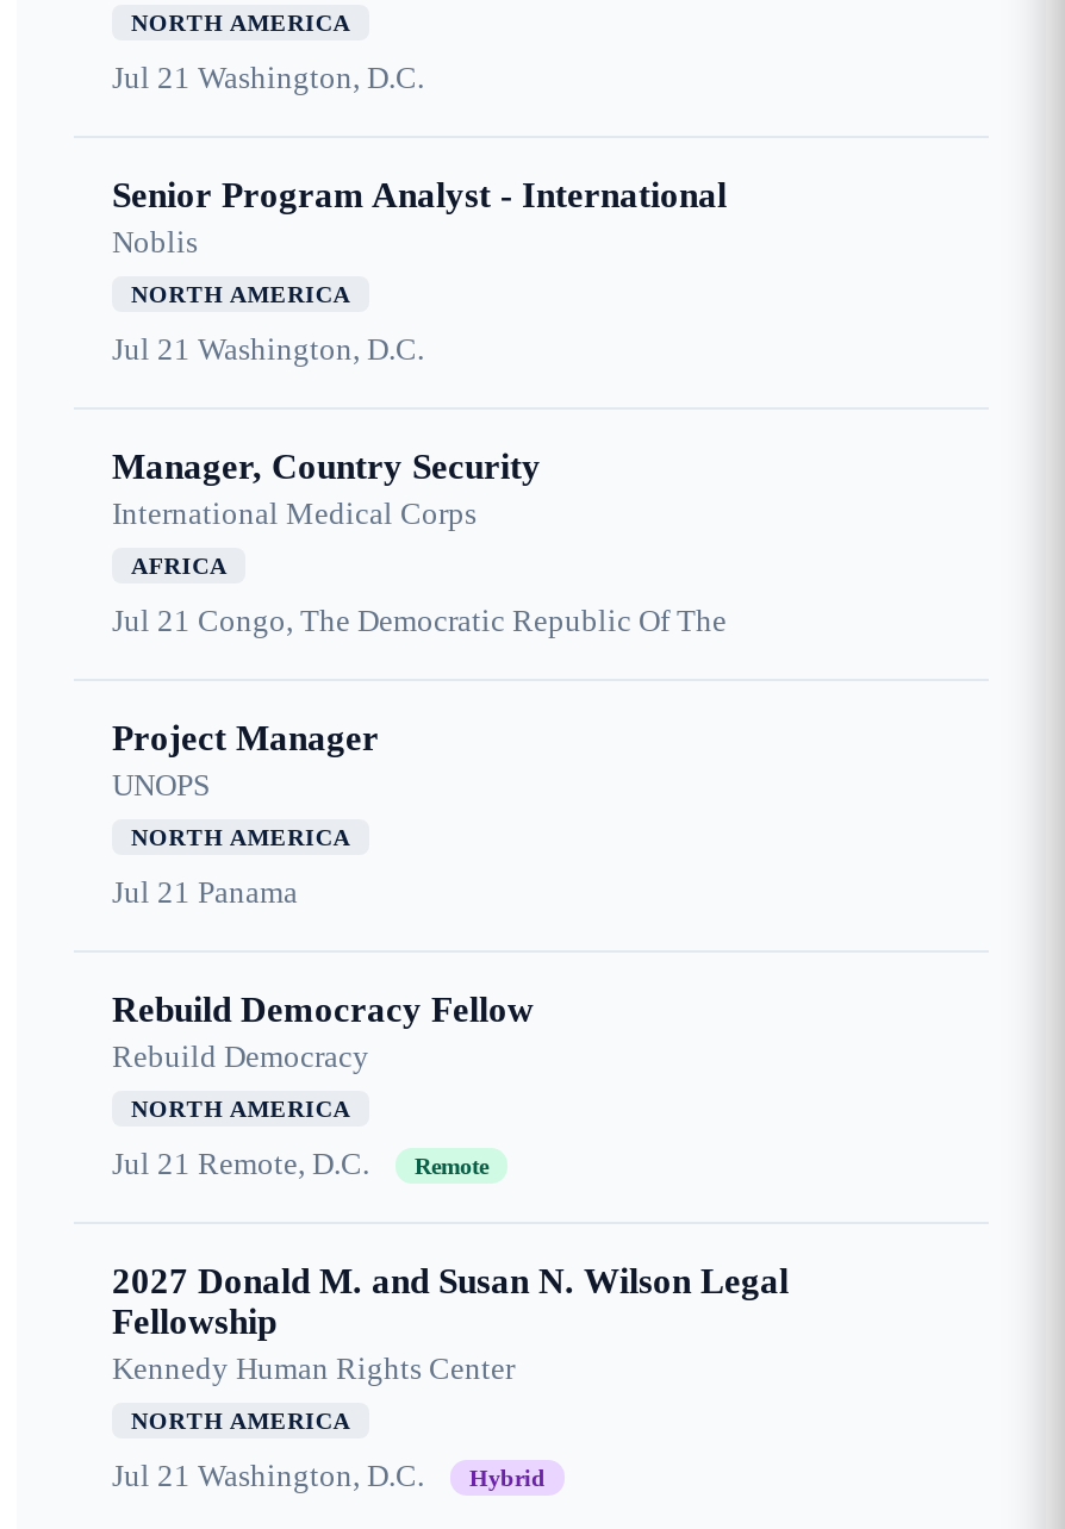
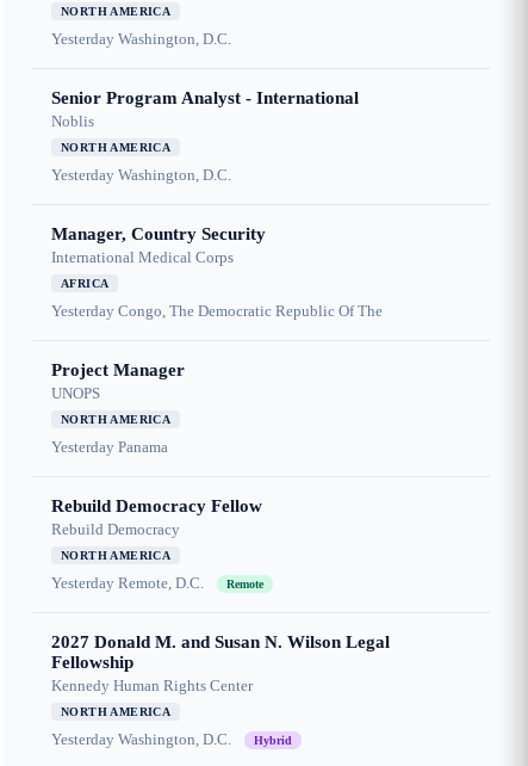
- Jul 21 Washington, D.C.
+ Yesterday Washington, D.C.

- Jul 21 Washington, D.C.
+ Yesterday Washington, D.C.

- Jul 21 Congo, The Democratic Republic Of The
+ Yesterday Congo, The Democratic Republic Of The

- Jul 21 Panama
+ Yesterday Panama

- Jul 21 Remote, D.C.
+ Yesterday Remote, D.C.

- Jul 21 Washington, D.C.
+ Yesterday Washington, D.C.
